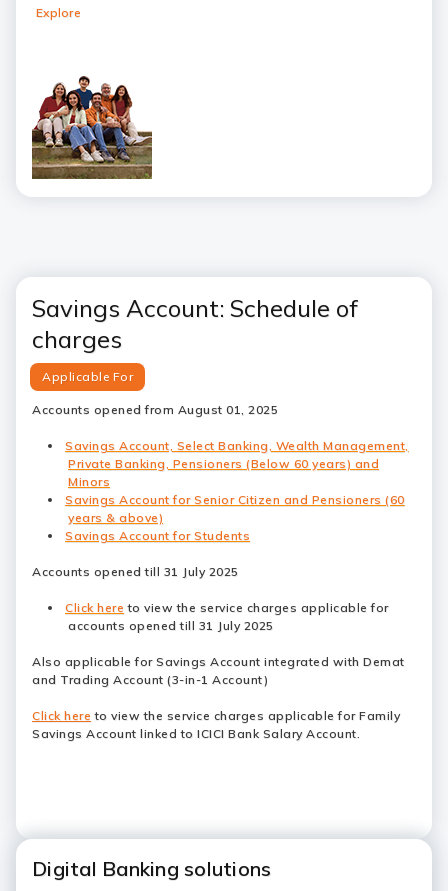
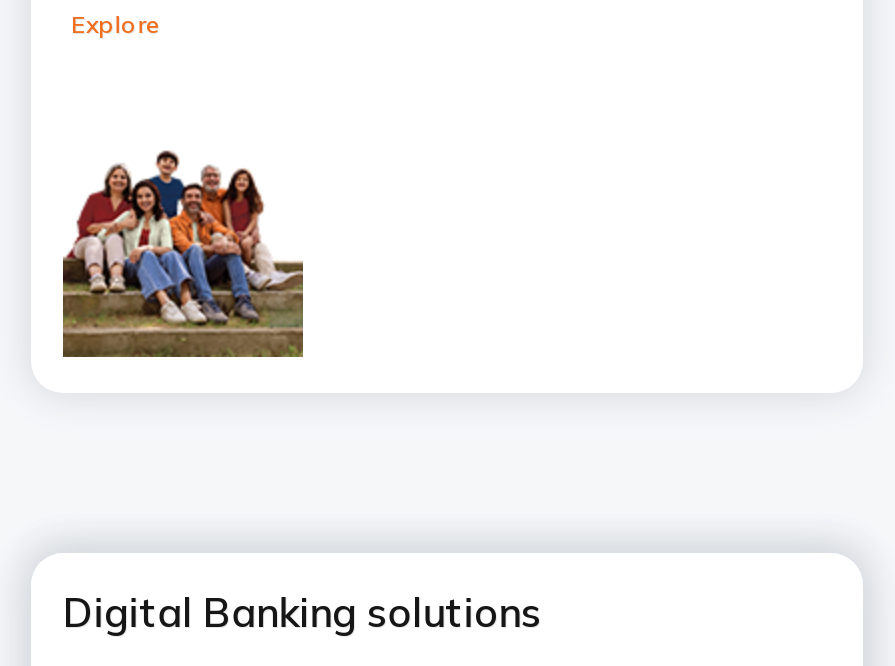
- Savings Account: Schedule of
- charges
- Applicable For
- Accounts opened from August 01, 2025
- Savings Account, Select Banking, Wealth Management,
- Private Banking, Pensioners (Below 60 years) and
- Minors
- Savings Account for Senior Citizen and Pensioners (60
- years & above)
- Savings Account for Students
- Accounts opened till 31 July 2025
- Click here to view the service charges applicable for
- accounts opened till 31 July 2025
- Also applicable for Savings Account integrated with Demat
- and Trading Account (3-in-1 Account)
- Click here to view the service charges applicable for Family
- Savings Account linked to ICICI Bank Salary Account.
